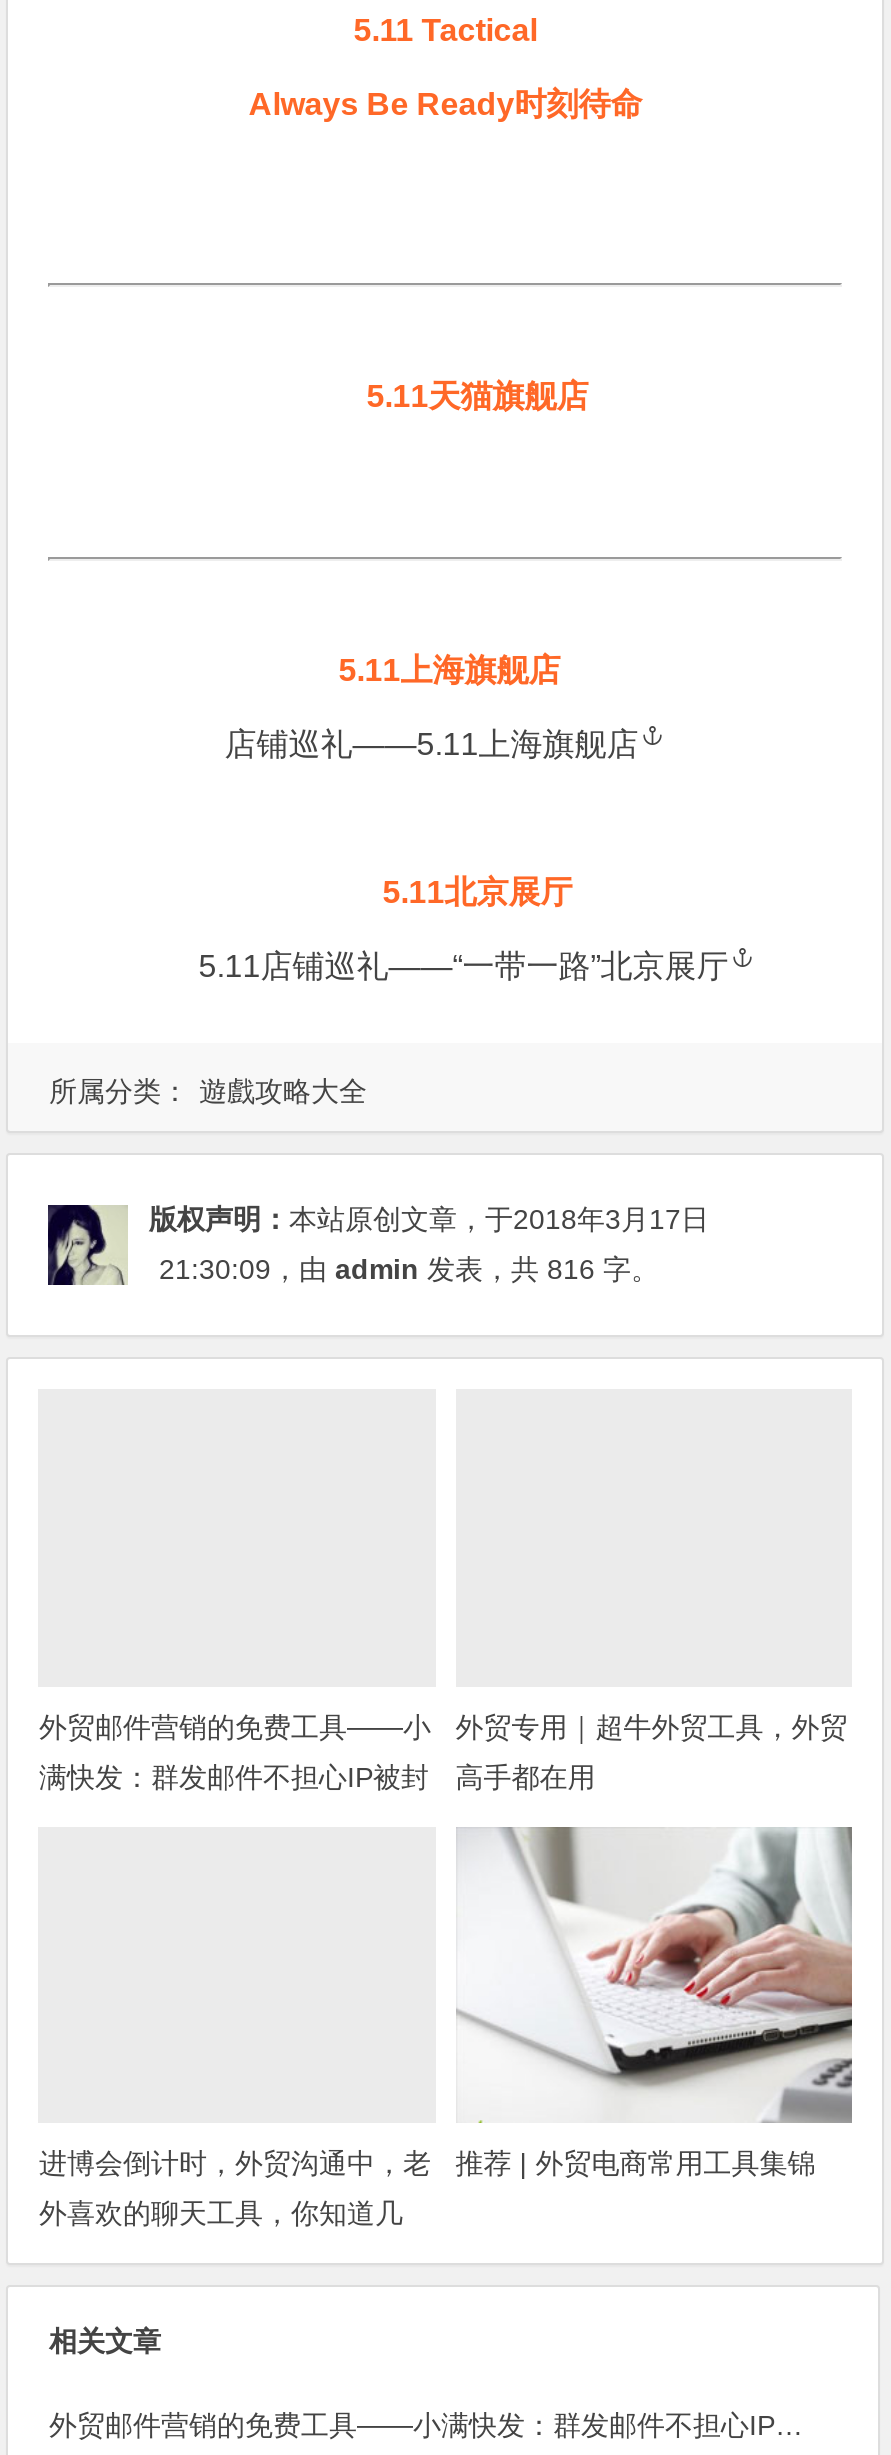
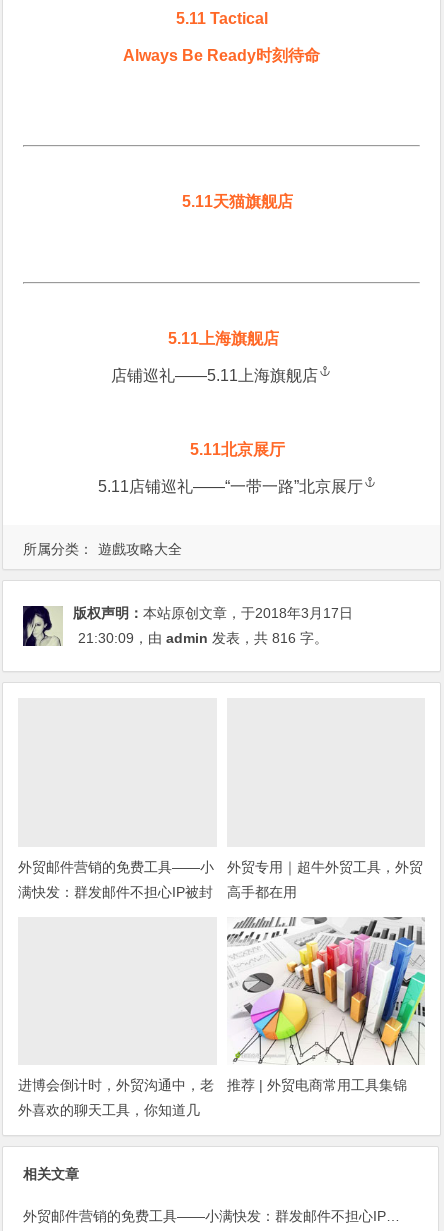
- [image]
+ [image]
